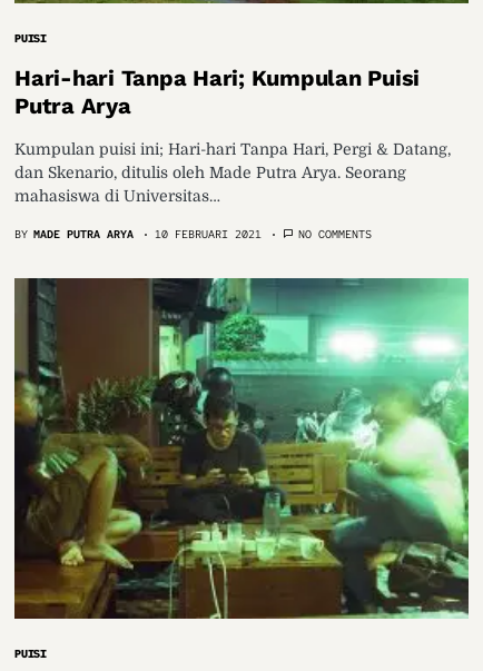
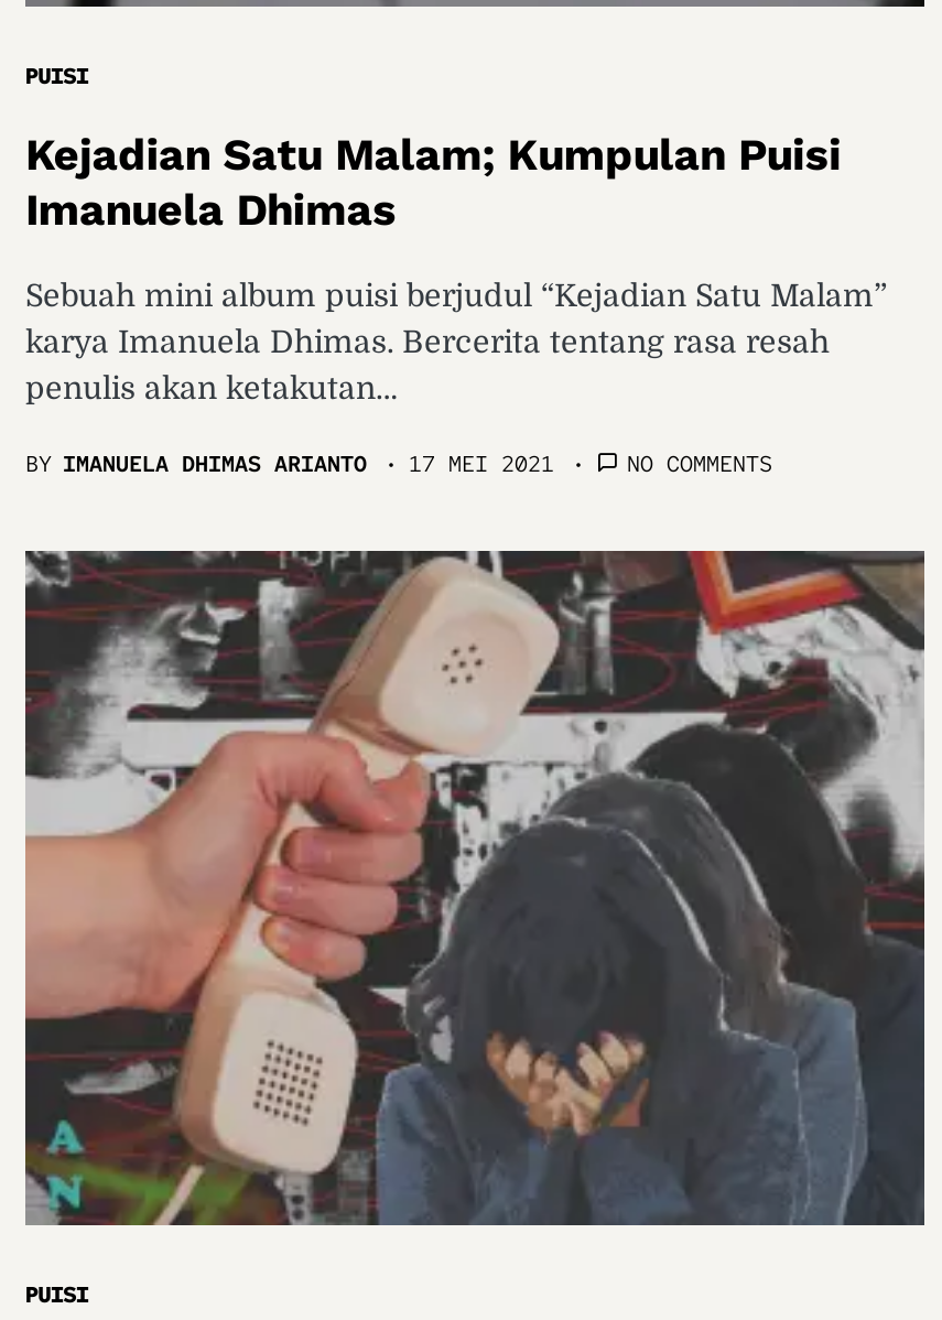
- Hari-hari Tanpa Hari; Kumpulan Puisi
- Putra Arya
+ Kejadian Satu Malam; Kumpulan Puisi
+ Imanuela Dhimas

- Kumpulan puisi ini; Hari-hari Tanpa Hari, Pergi & Datang,
- dan Skenario, ditulis oleh Made Putra Arya. Seorang
- mahasiswa di Universitas…
+ Sebuah mini album puisi berjudul “Kejadian Satu Malam”
+ karya Imanuela Dhimas. Bercerita tentang rasa resah
+ penulis akan ketakutan…

- BY MADE PUTRA ARYA
- 10 FEBRUARI 2021
+ BY IMANUELA DHIMAS ARIANTO
+ 17 MEI 2021

- [image]
+ [image]
